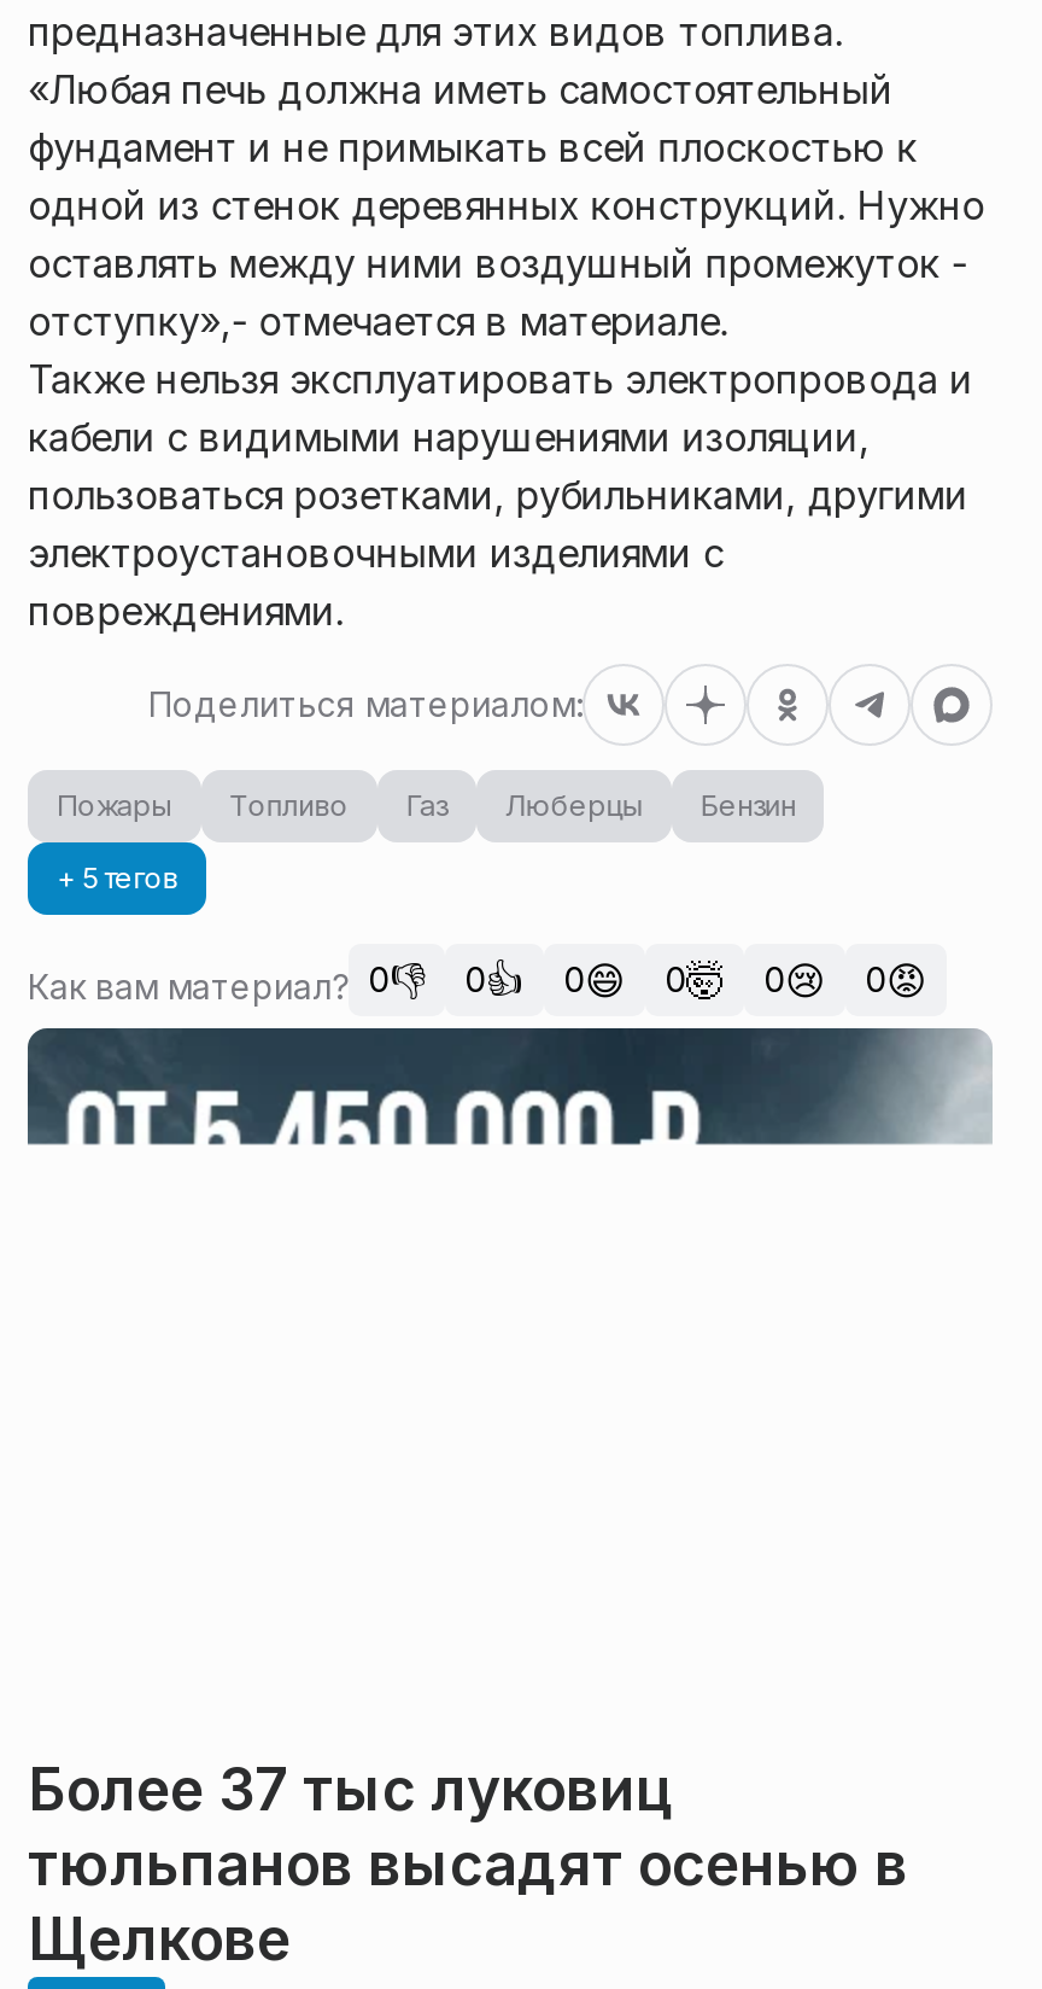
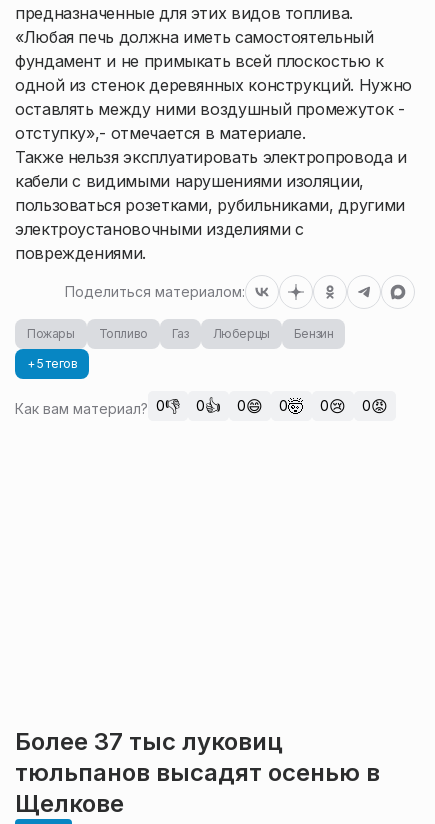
- [image]
